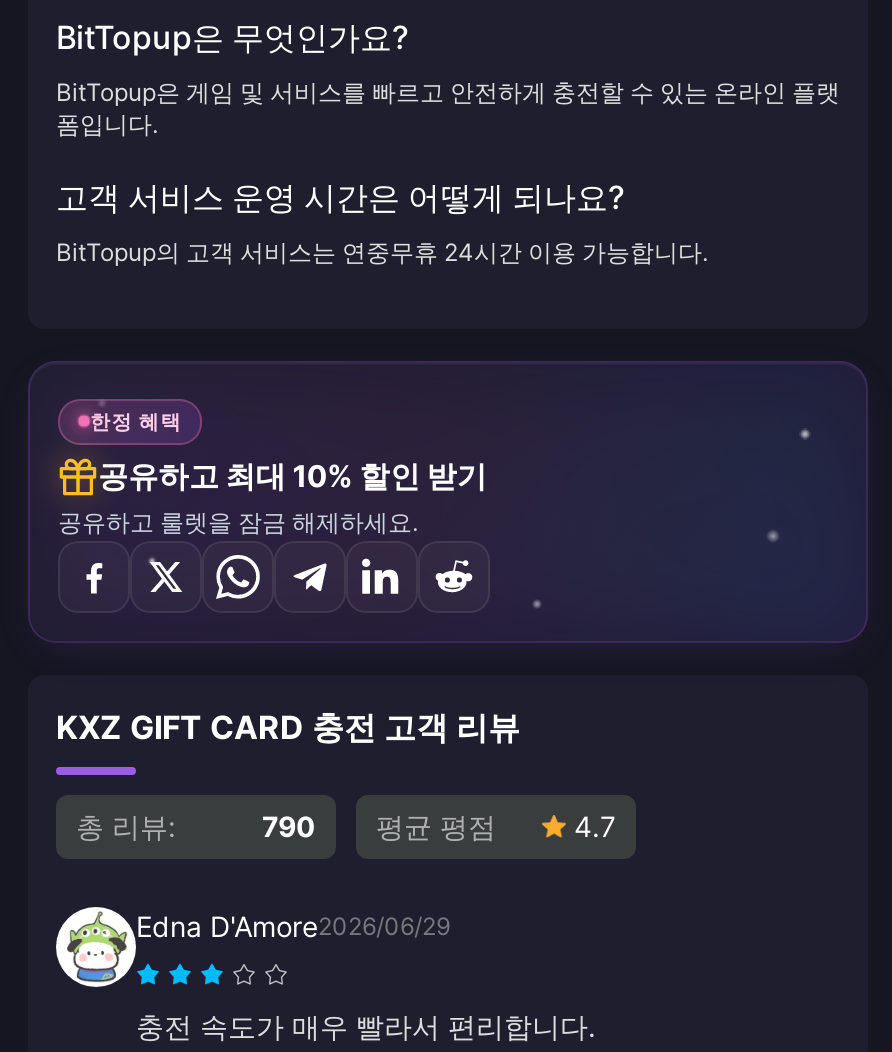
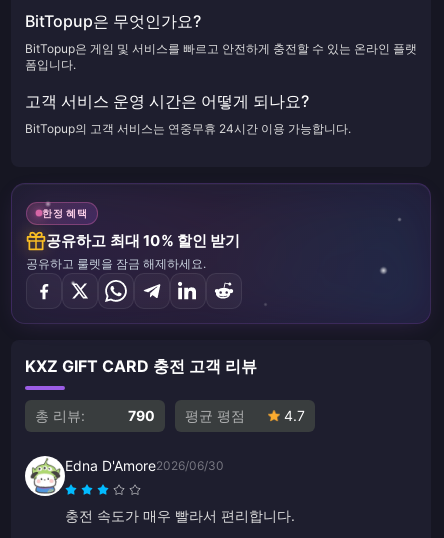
- Edna D'Amore2026/06/29
+ Edna D'Amore2026/06/30
